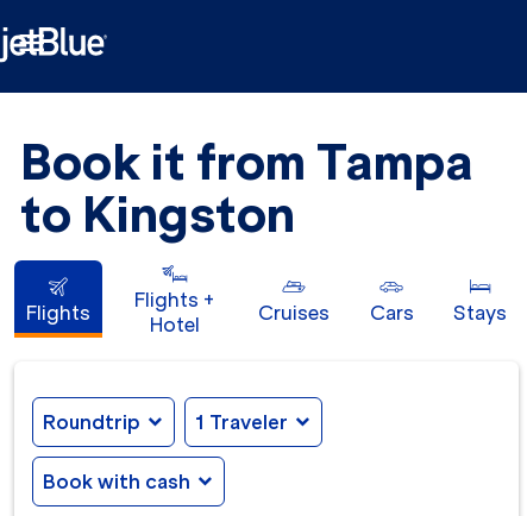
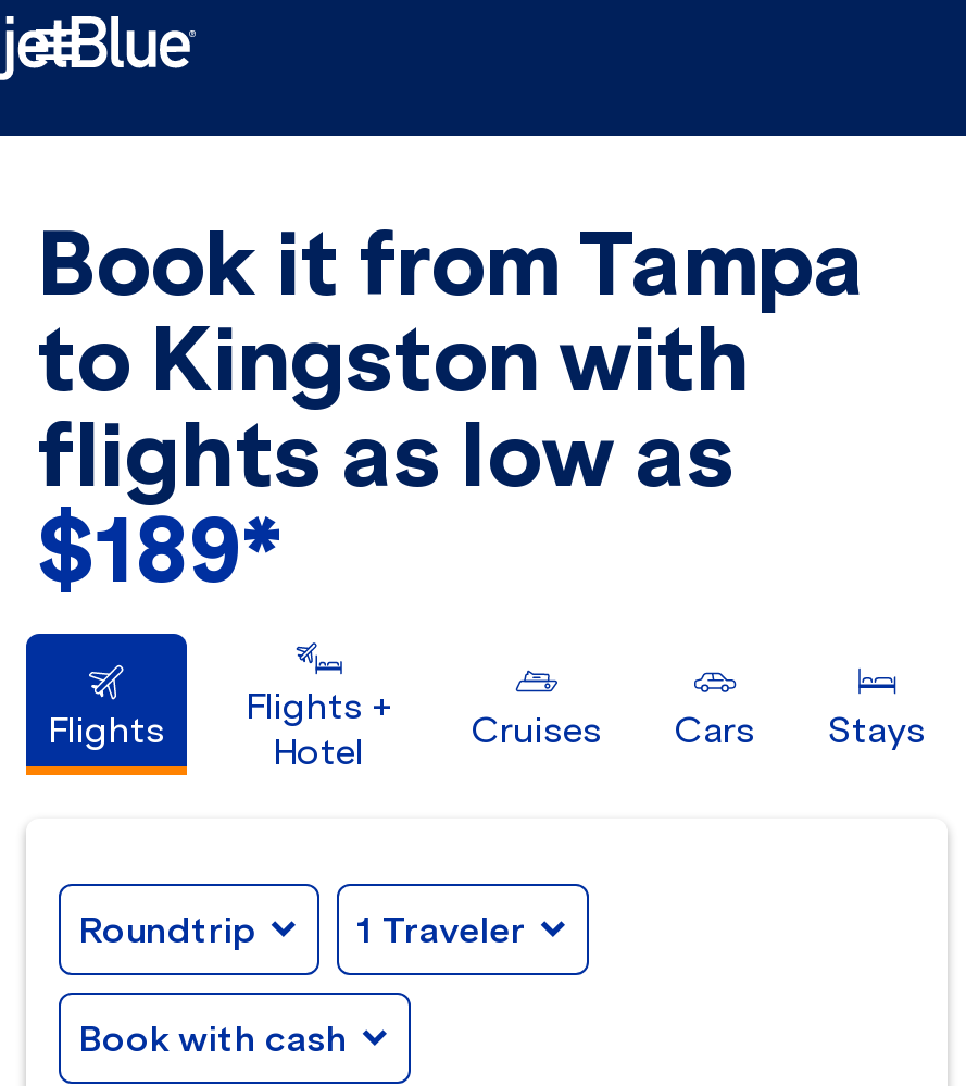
- to Kingston
+ to Kingston with
+ flights as low as
+ $189*
